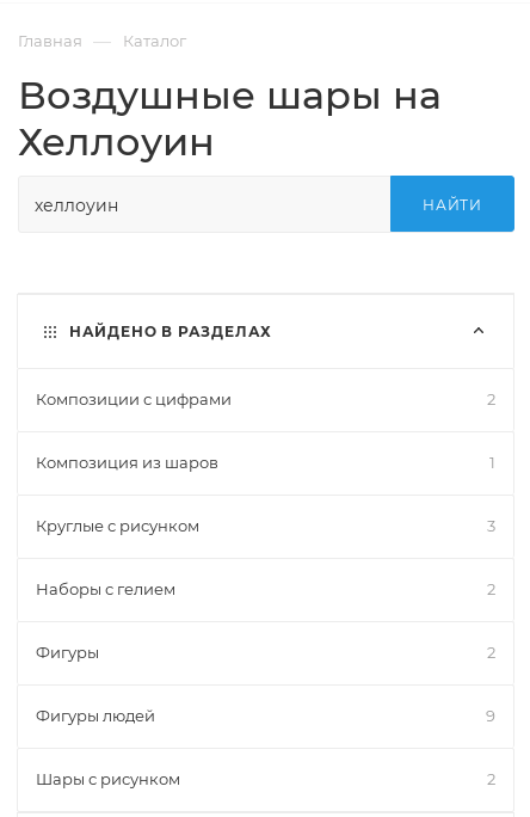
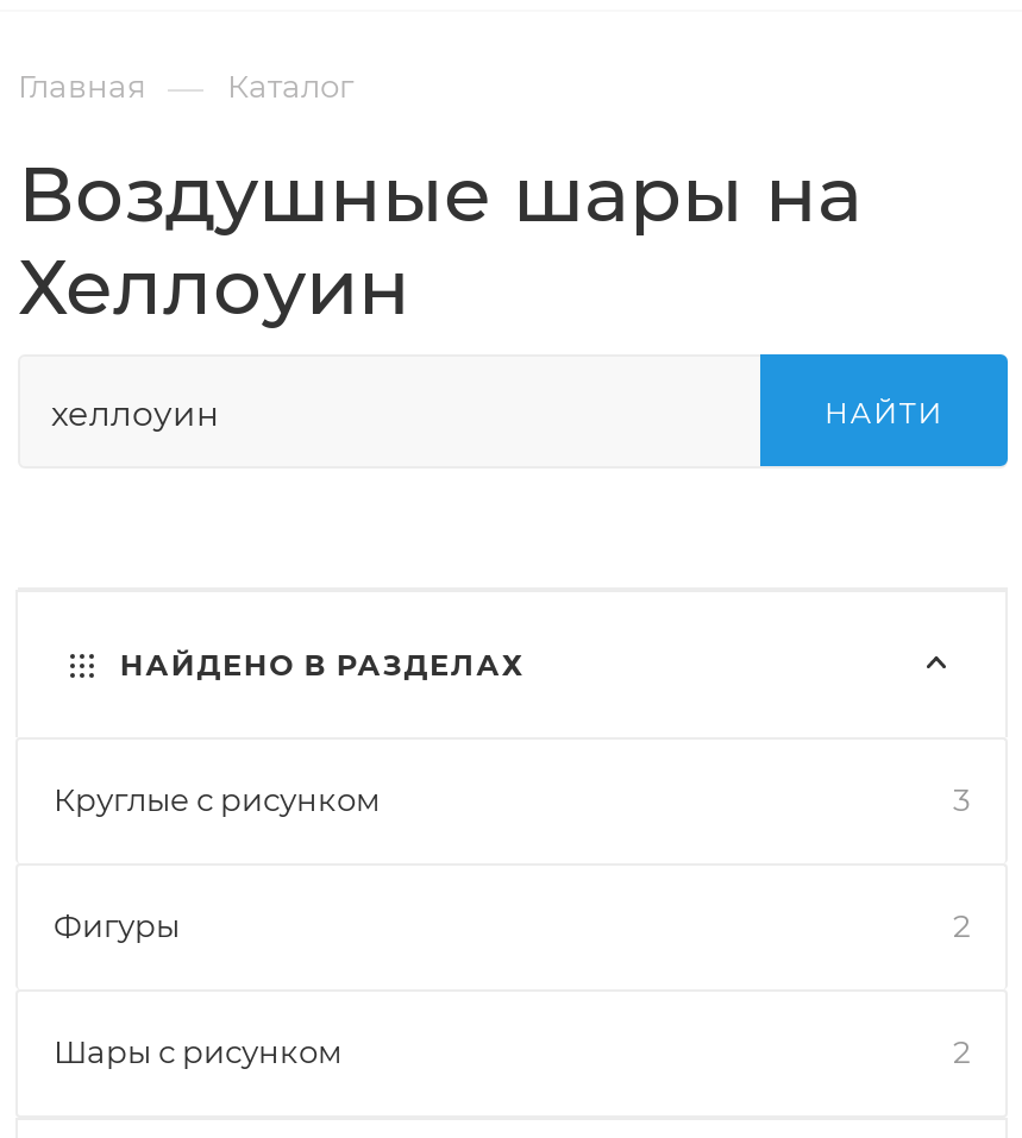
- Композиции с цифрами
- 2
- Композиция из шаров
- 1

- Наборы с гелием
- 2

- Фигуры людей
- 9
